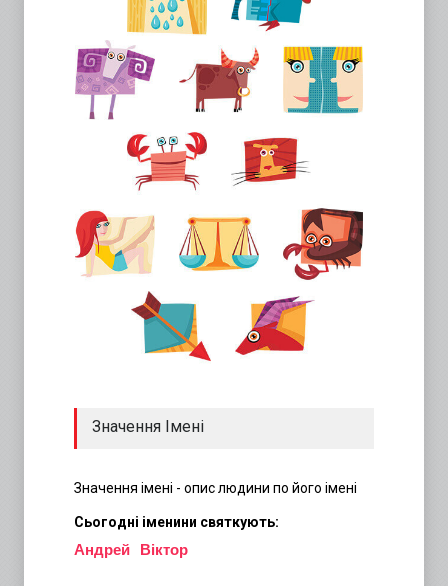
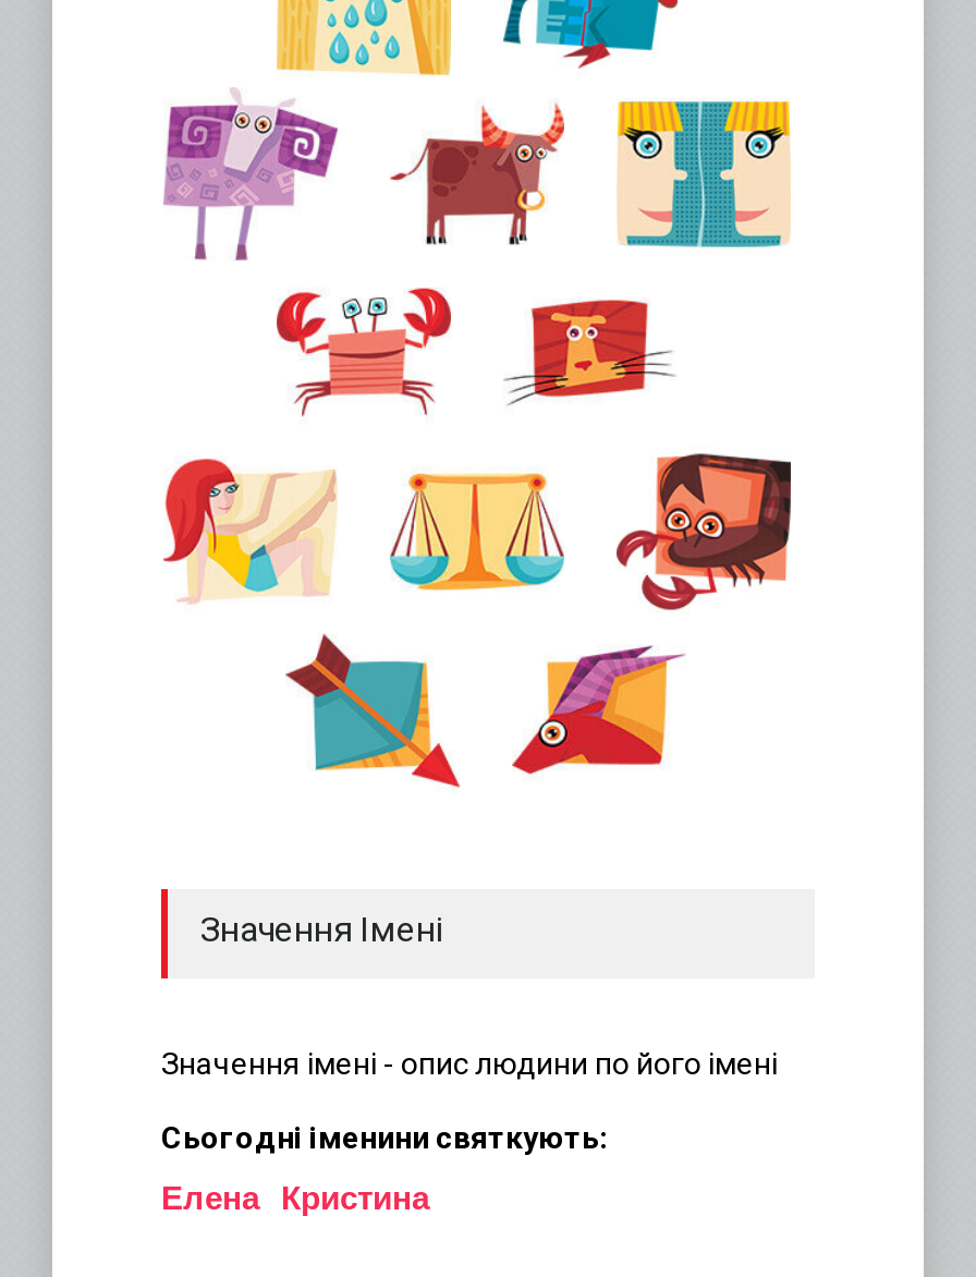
- Андрей
+ Елена

- Віктор
+ Кристина
